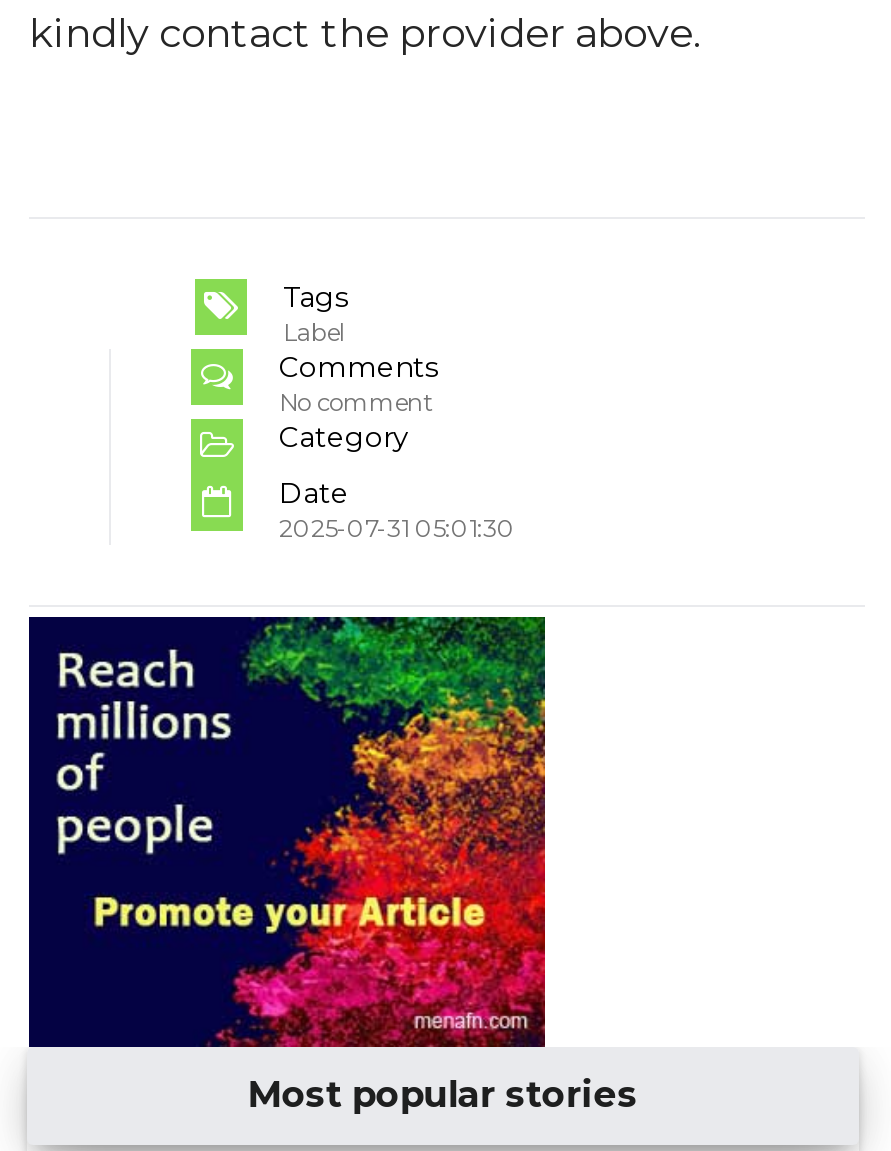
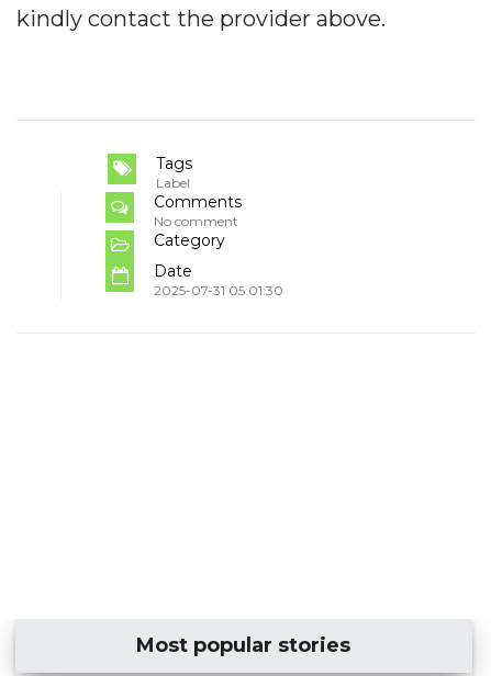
- [image]
